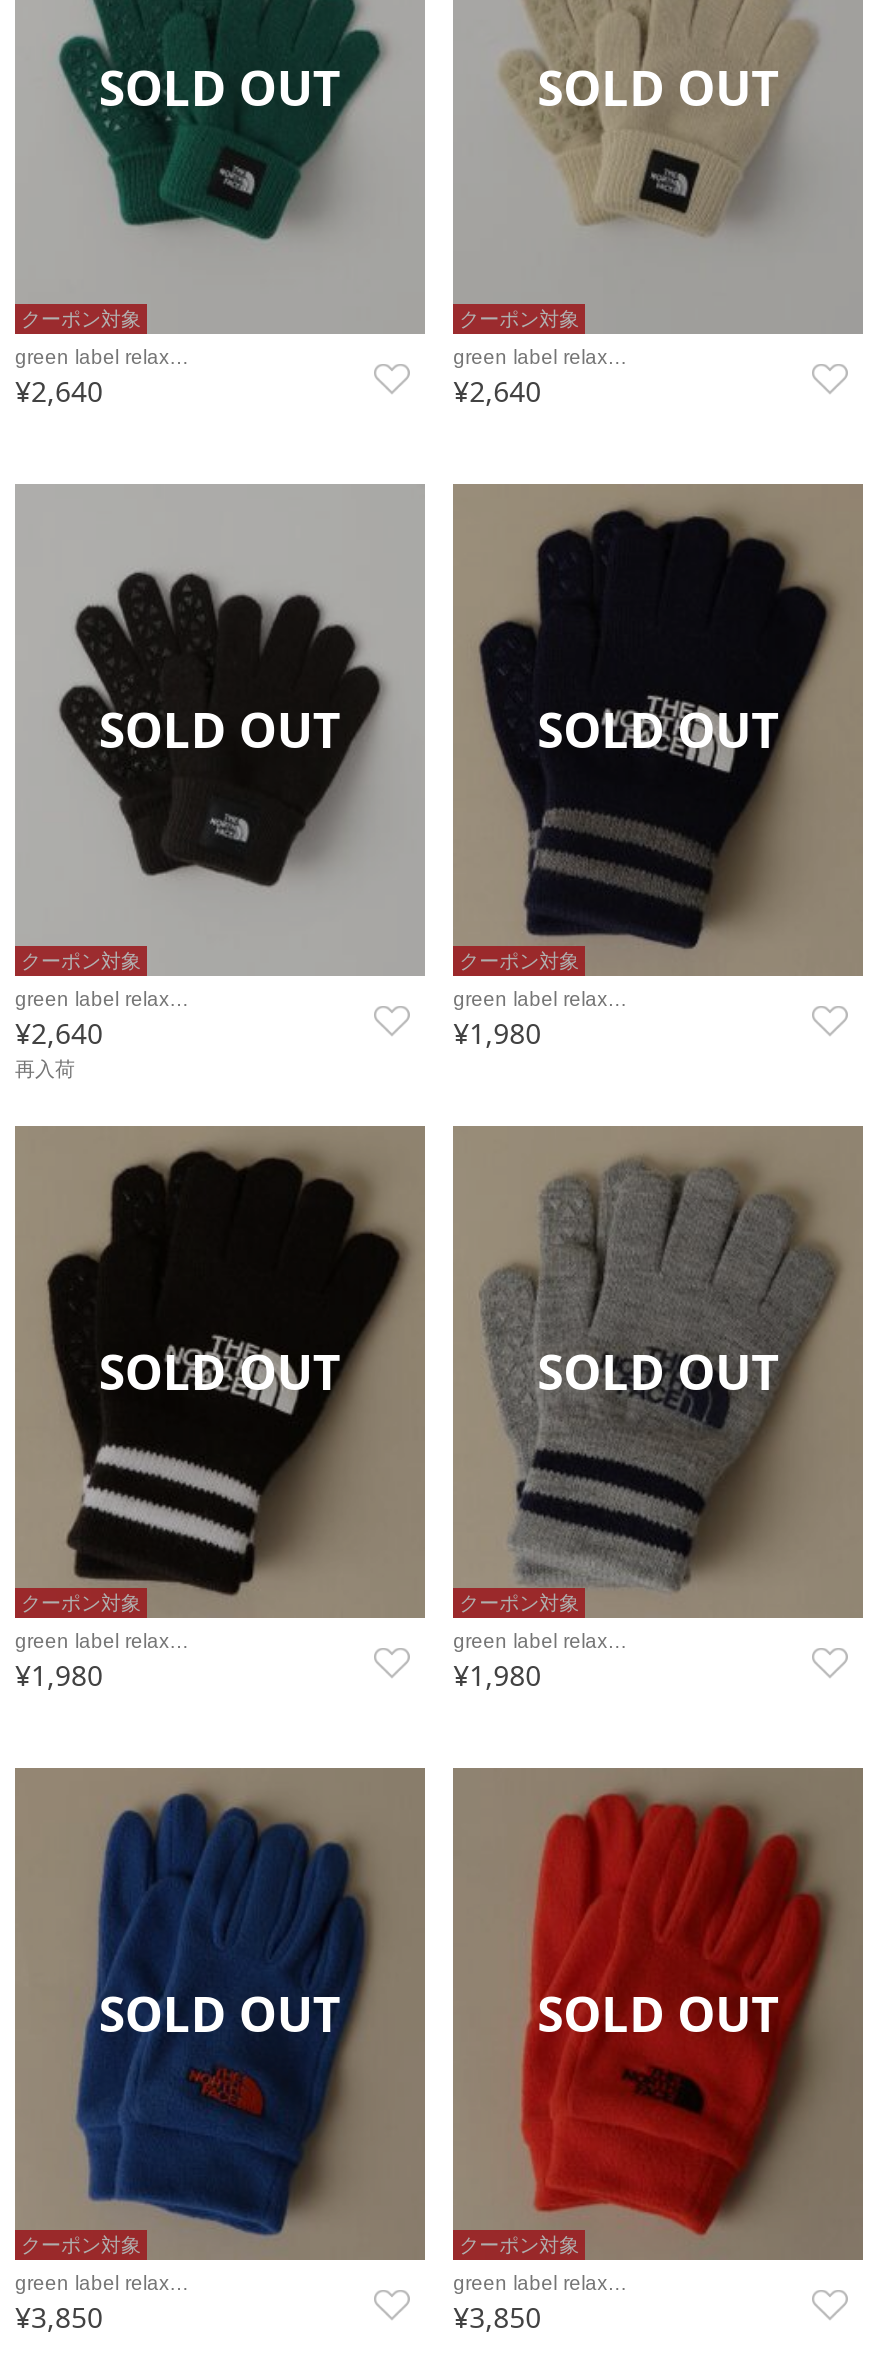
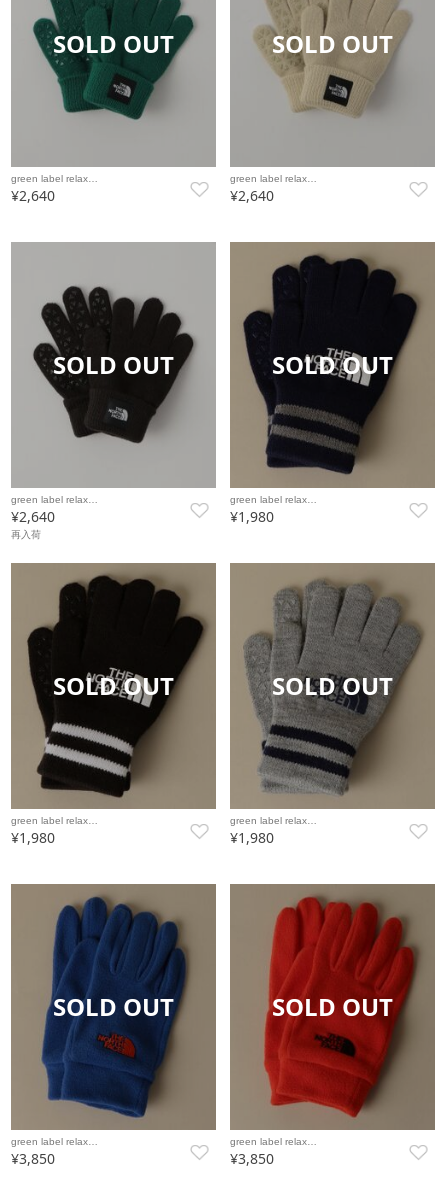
- クーポン対象

- クーポン対象

- クーポン対象

- クーポン対象

- クーポン対象

- クーポン対象

- クーポン対象

- クーポン対象
